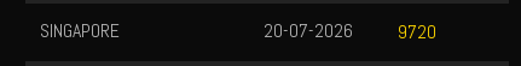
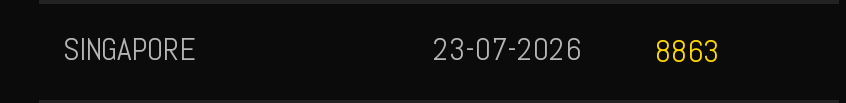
- 20-07-2026
+ 23-07-2026

- 9720
+ 8863
